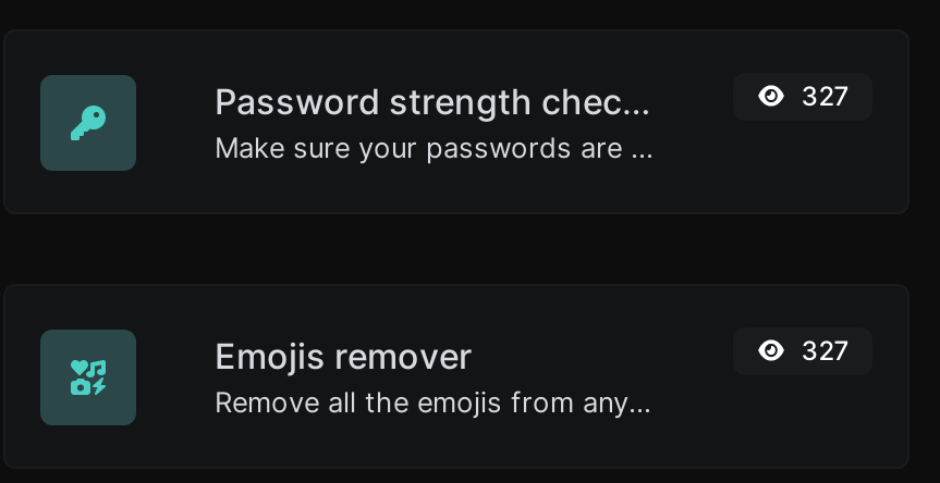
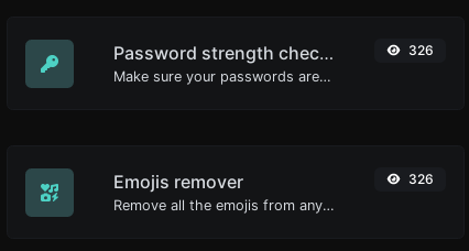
- 327
+ 326

- 327
+ 326
